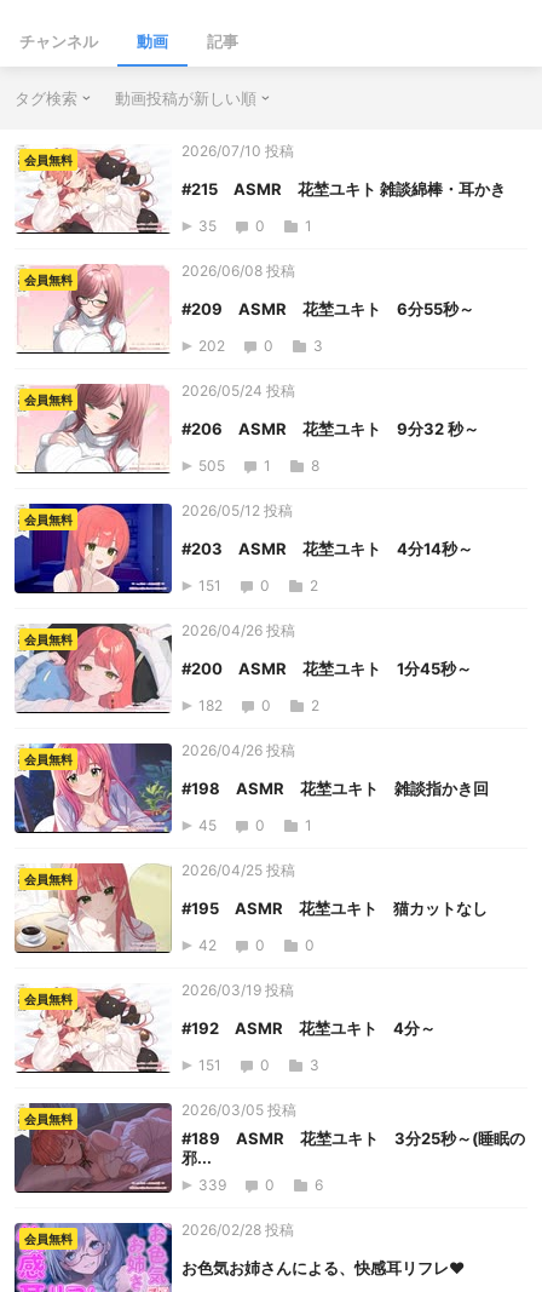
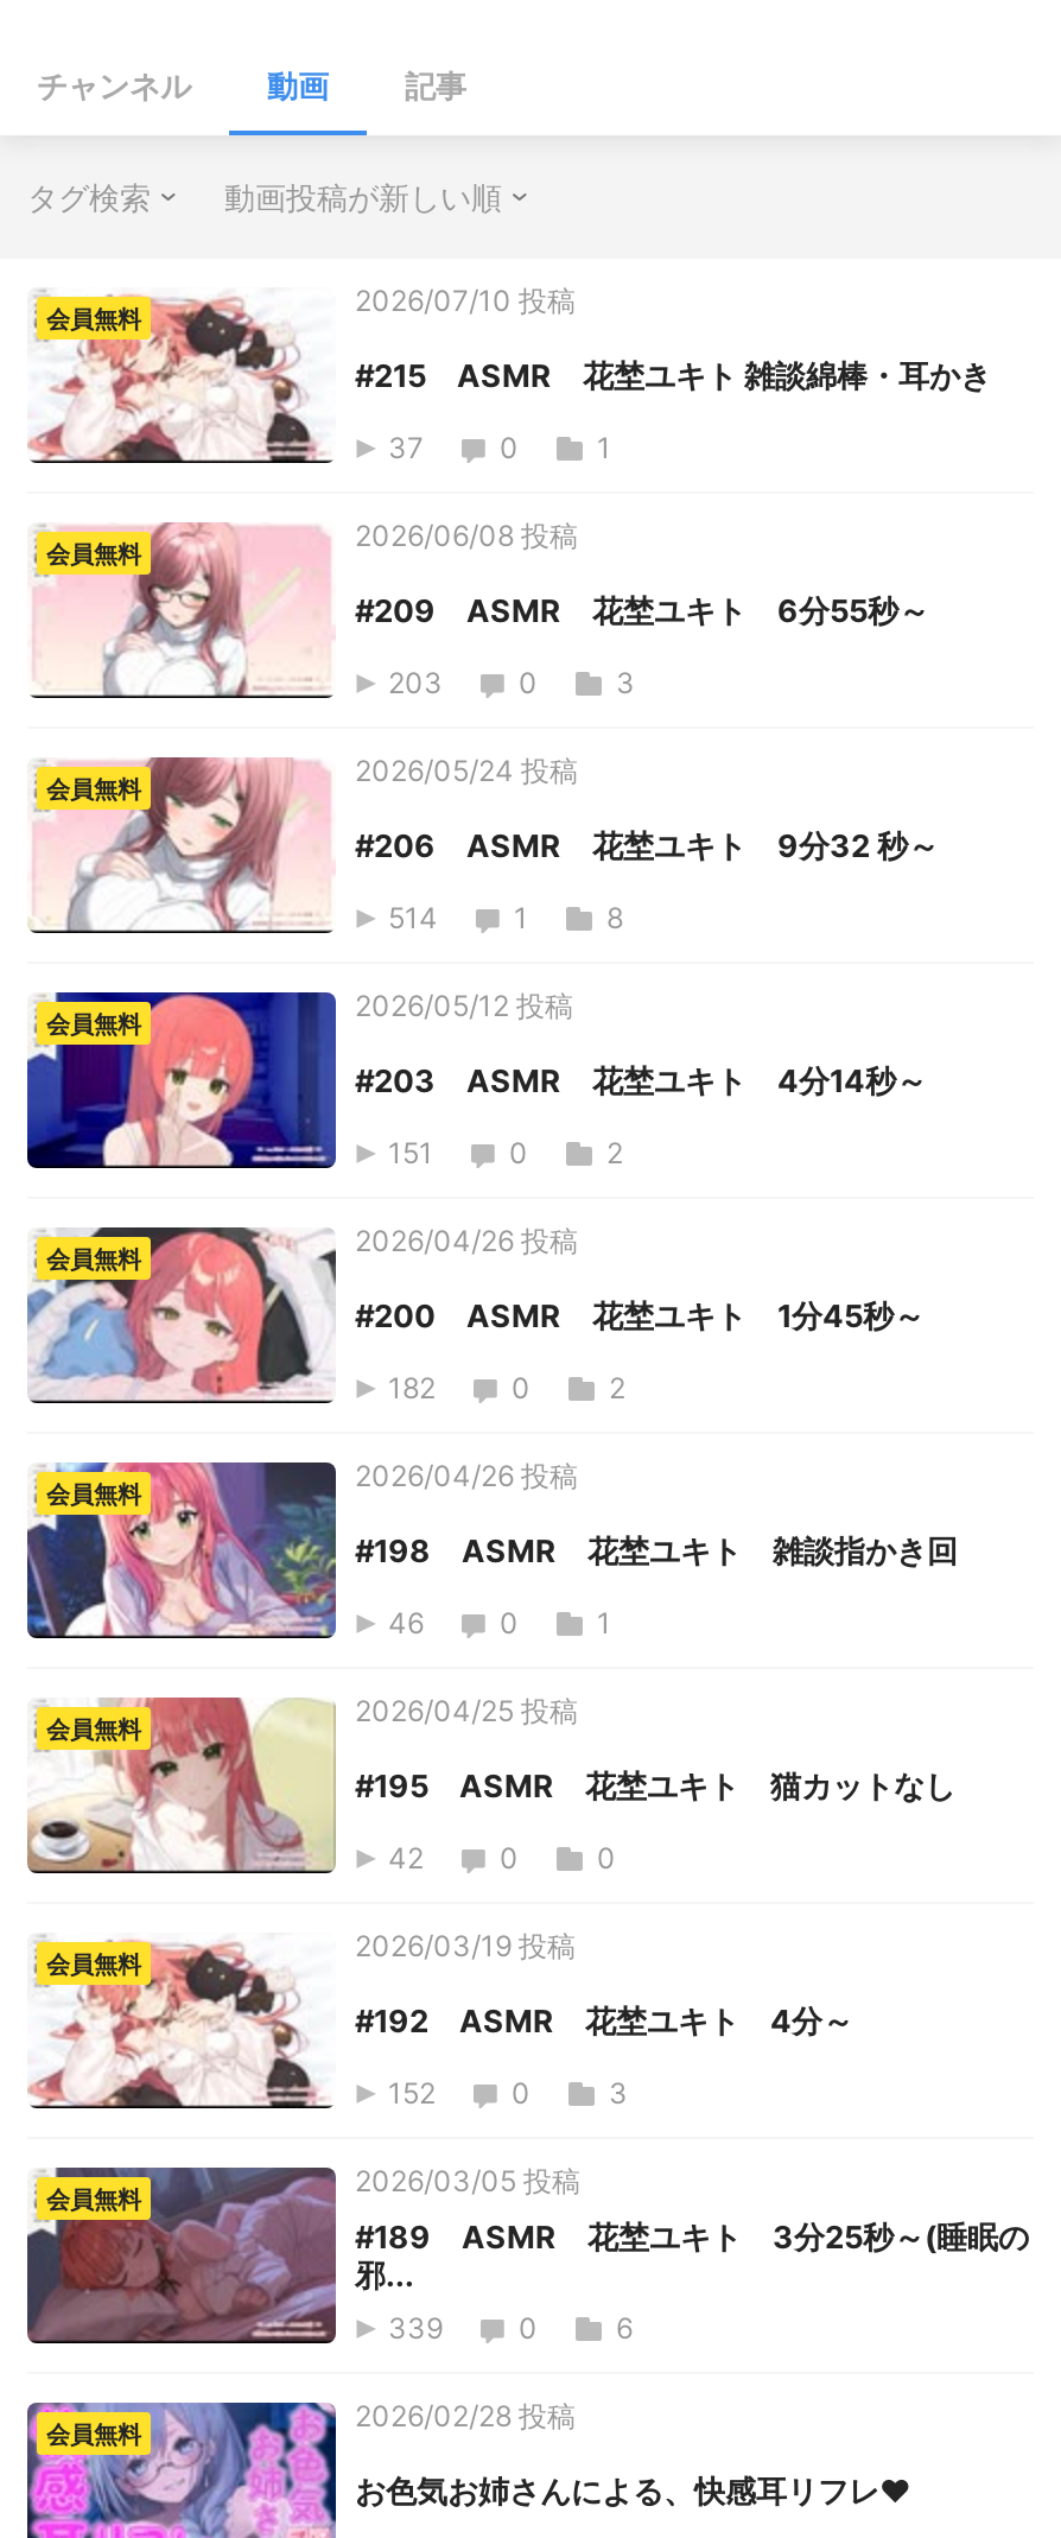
- 35
+ 37

- 202
+ 203

- 505
+ 514

- 45
+ 46

- 151
+ 152
